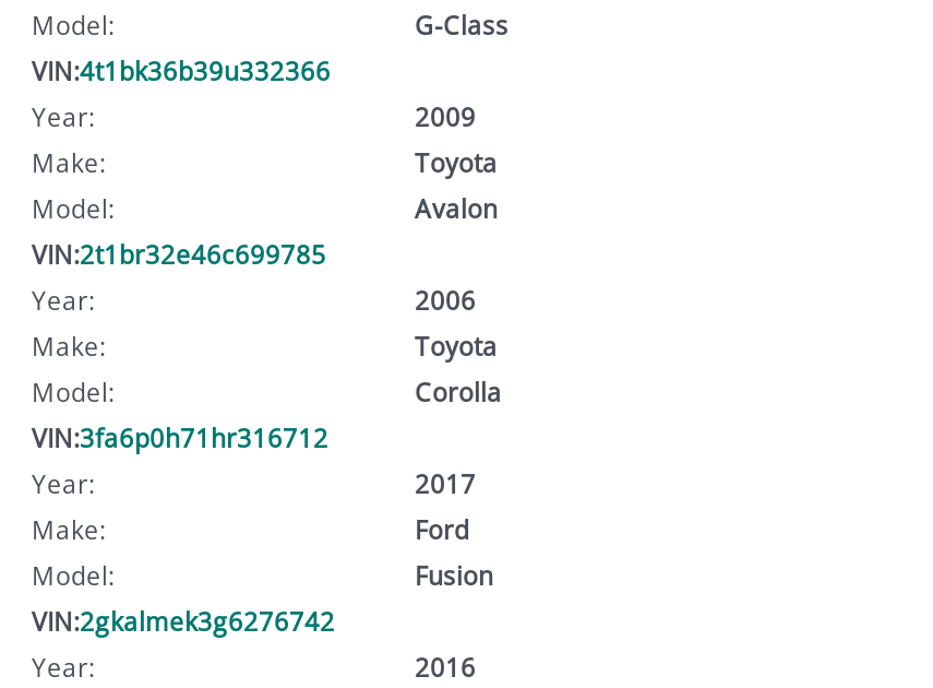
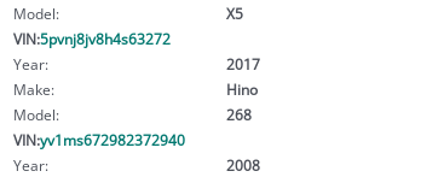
- G-Class
- VIN:4t1bk36b39u332366
- Year:
- 2009
- Make:
- Toyota
- Model:
- Avalon
- VIN:2t1br32e46c699785
- Year:
- 2006
- Make:
- Toyota
- Model:
- Corolla
- VIN:3fa6p0h71hr316712
+ X5
+ VIN:5pvnj8jv8h4s63272

- Ford
+ Hino

- Fusion
- VIN:2gkalmek3g6276742
+ 268
+ VIN:yv1ms672982372940

- 2016
+ 2008
